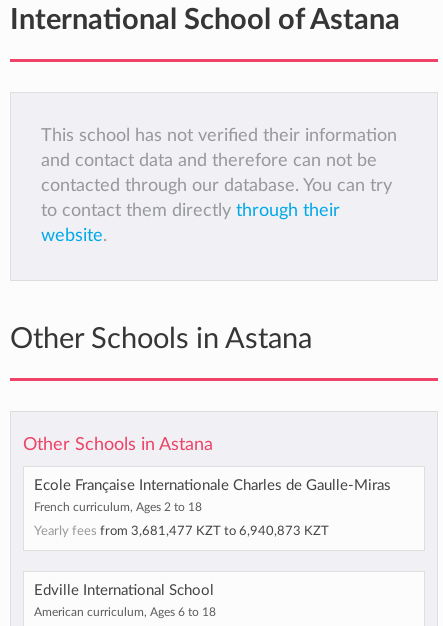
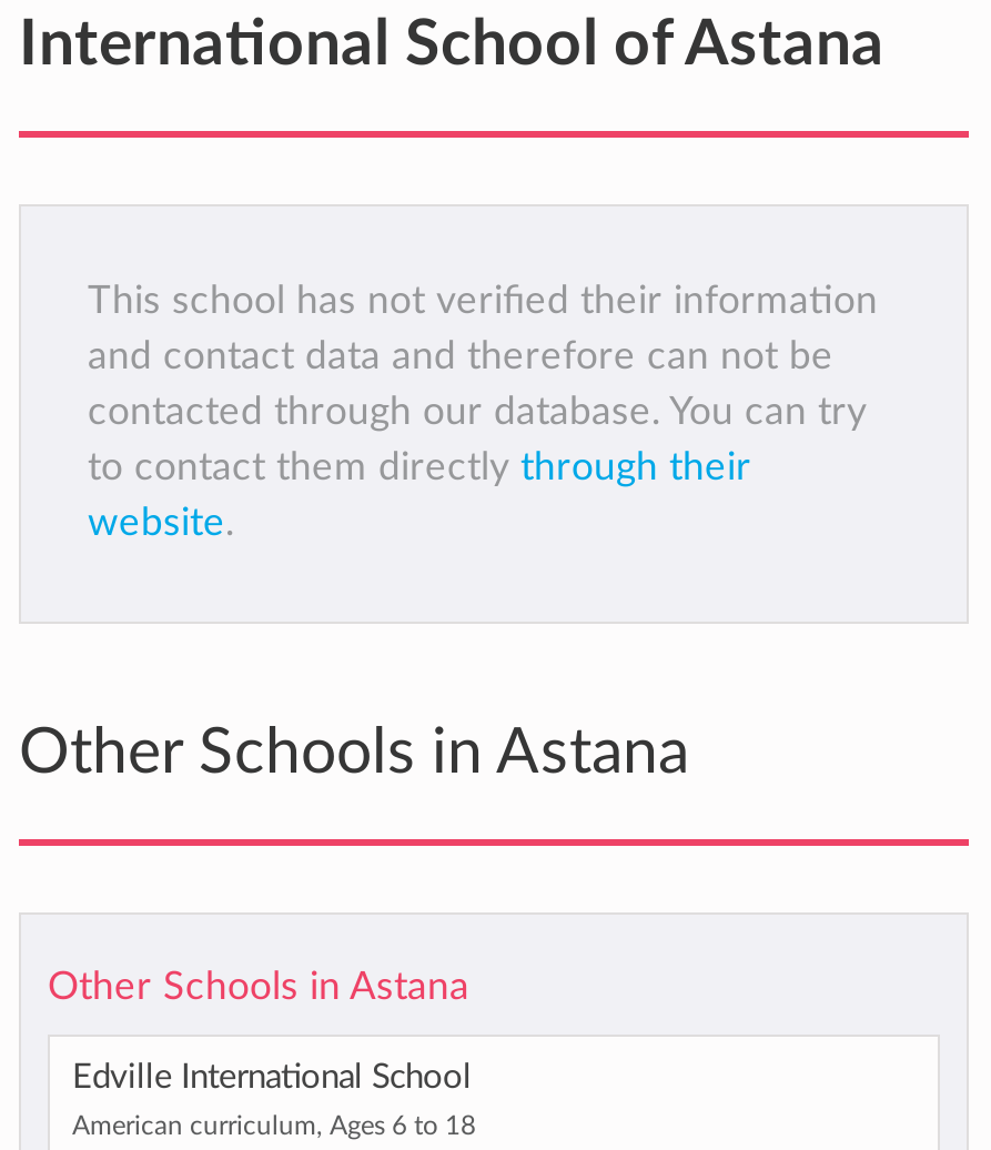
- Ecole Française Internationale Charles de Gaulle-Miras
- French curriculum, Ages 2 to 18
- Yearly fees from 3,681,477 KZT to 6,940,873 KZT
